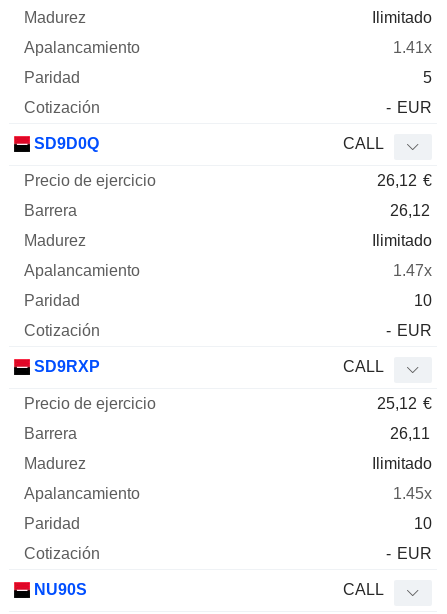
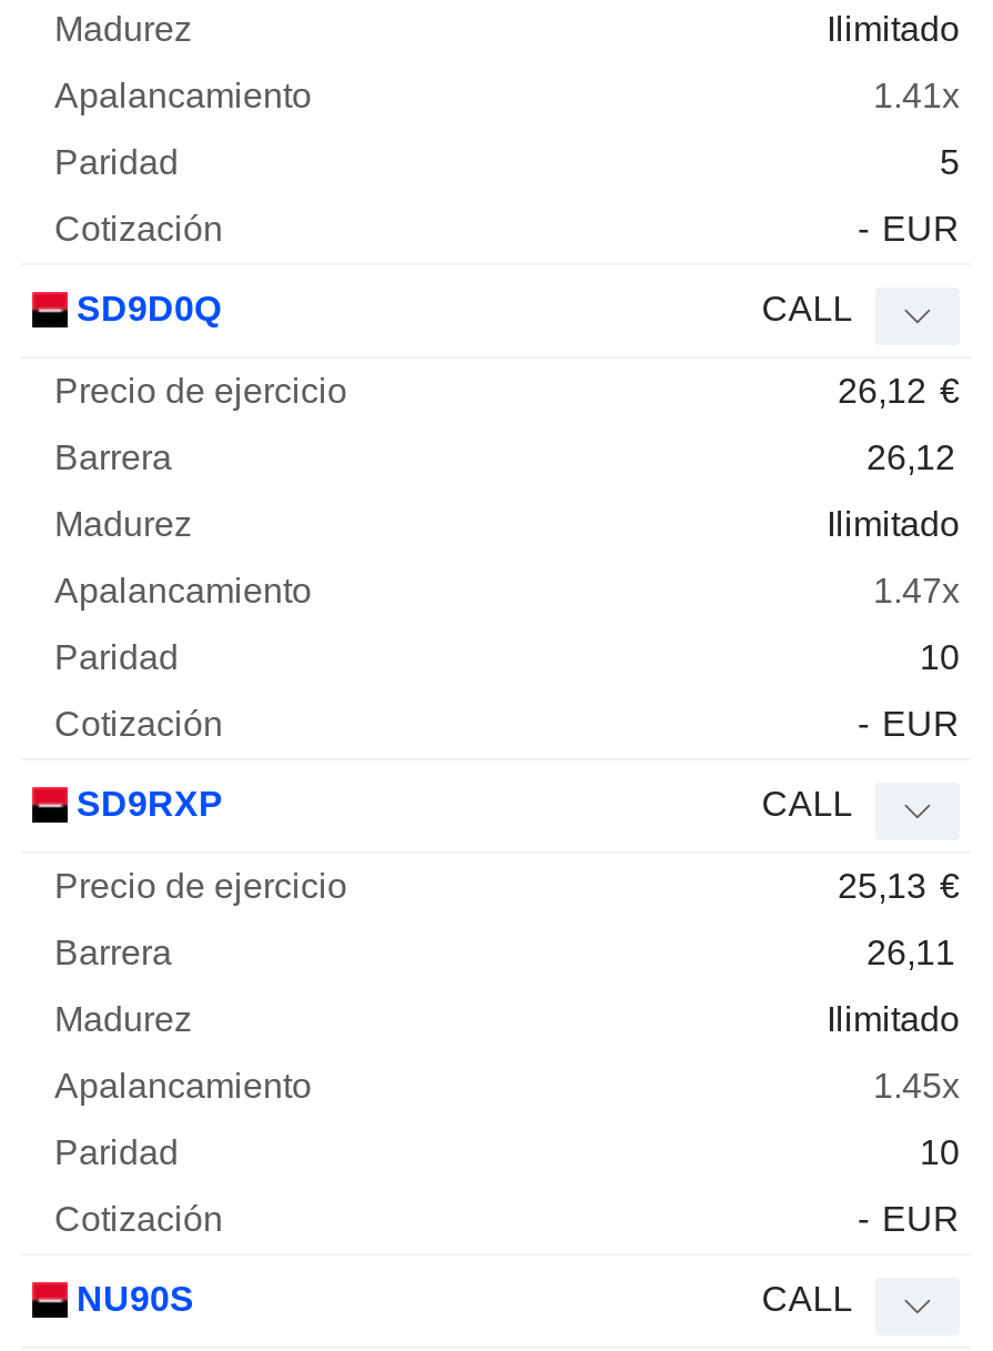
- 25,12 €
+ 25,13 €
